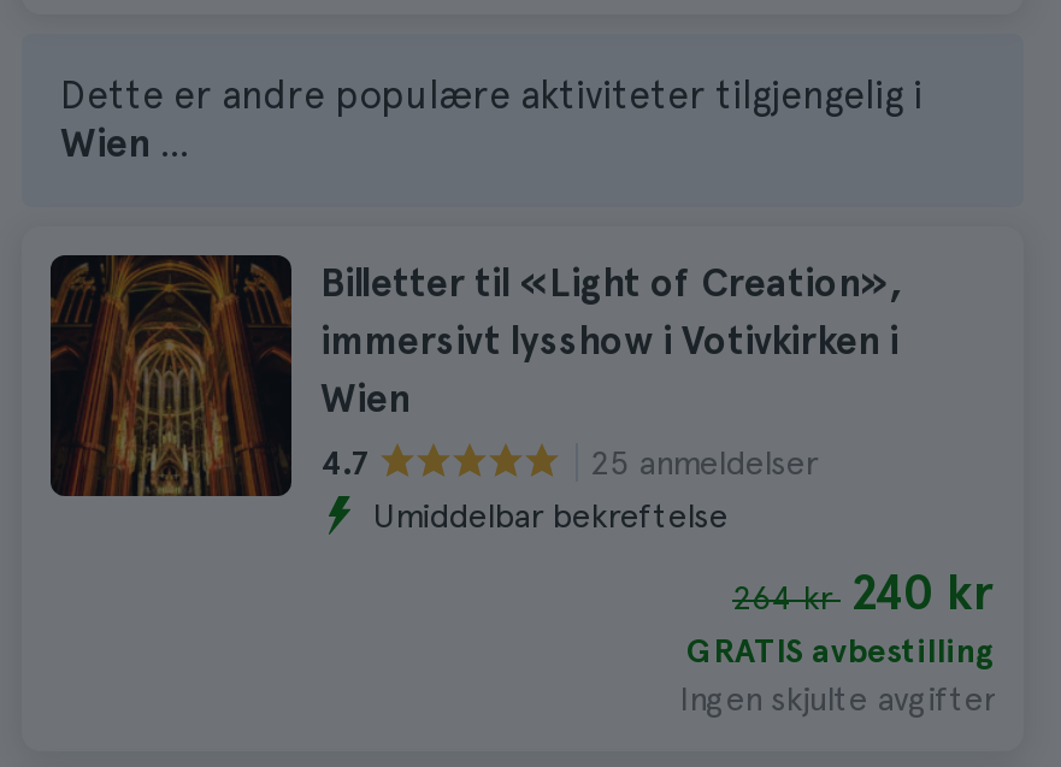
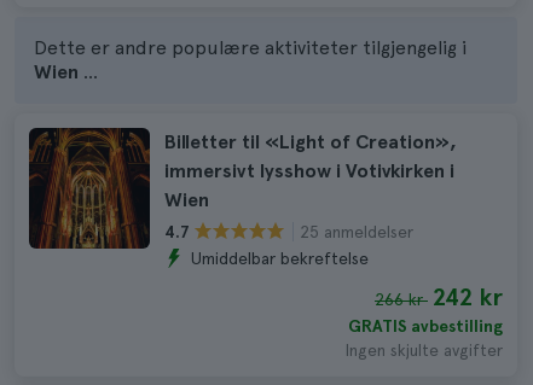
- 264 kr 240 kr
+ 266 kr 242 kr
